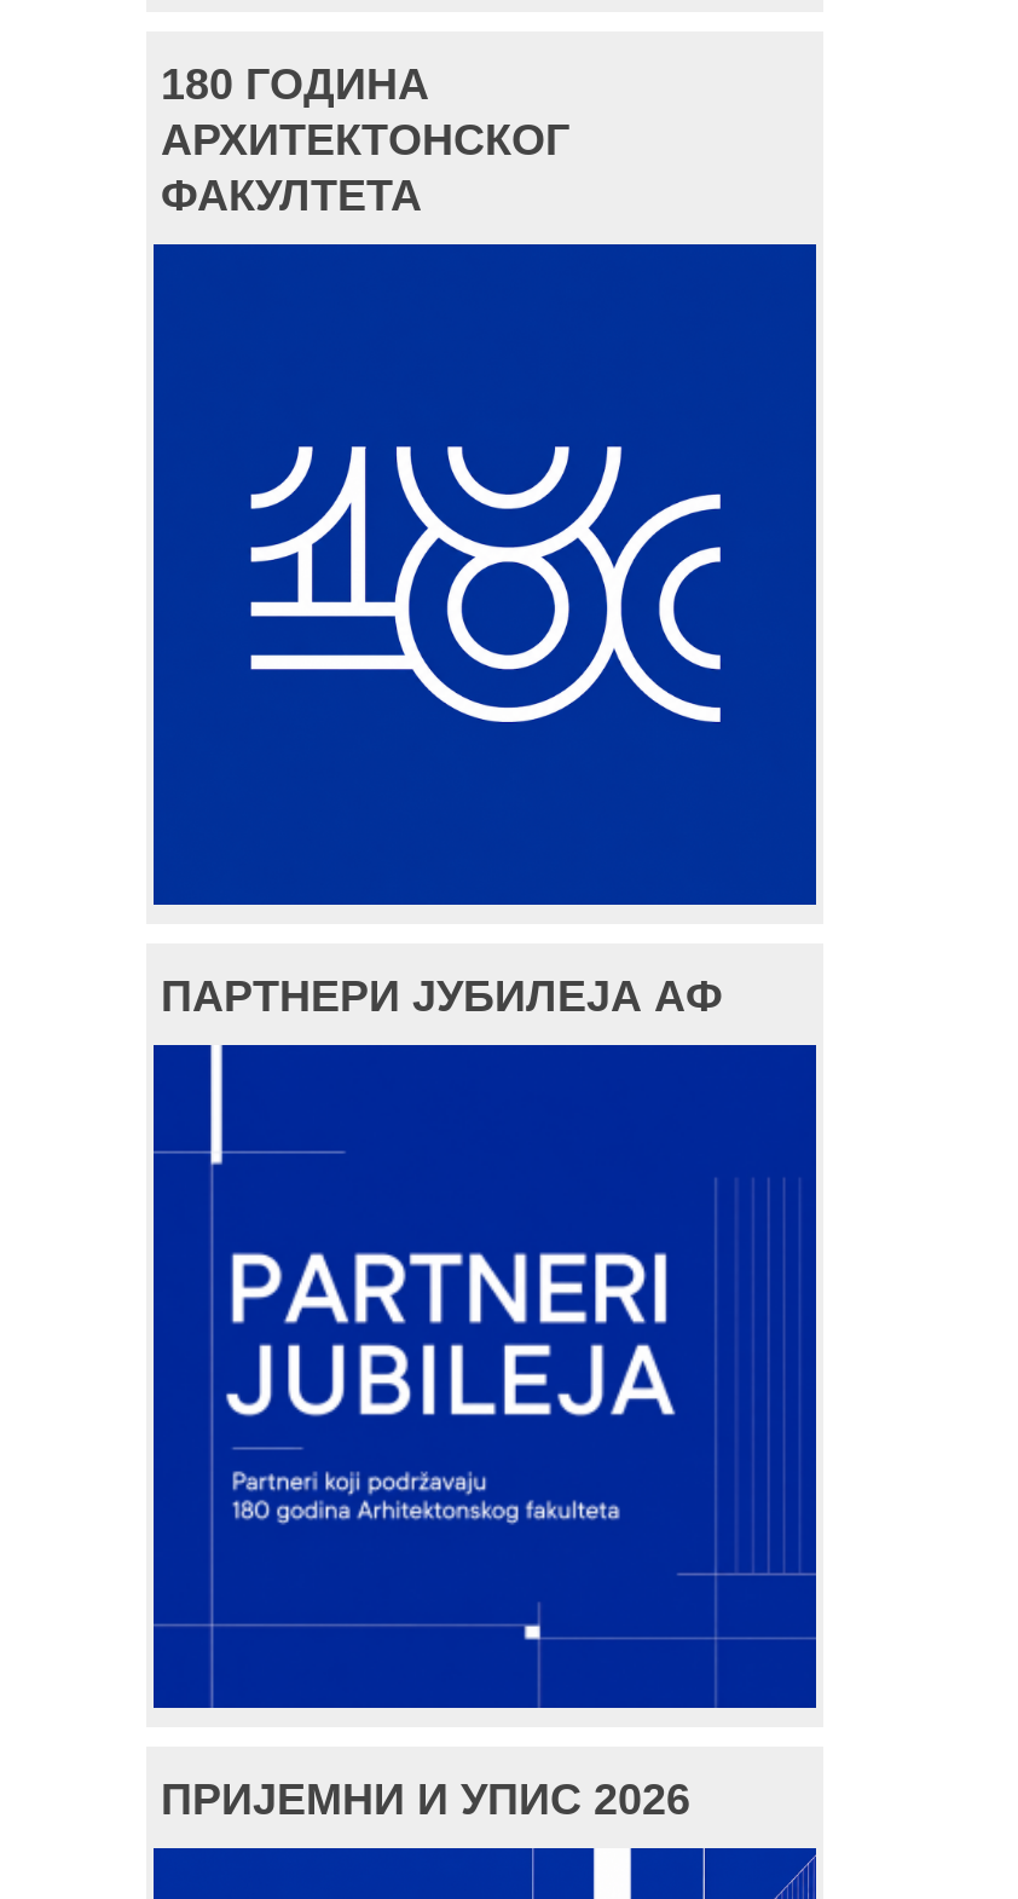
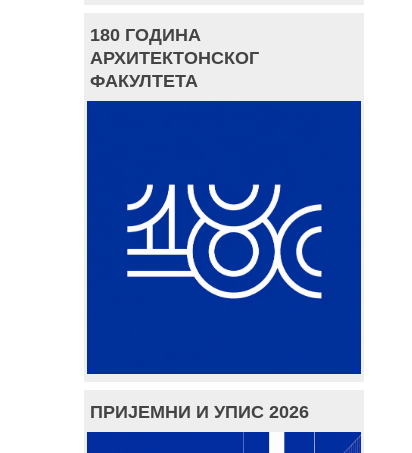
- ПАРТНЕРИ ЈУБИЛЕЈА АФ

- [image]
